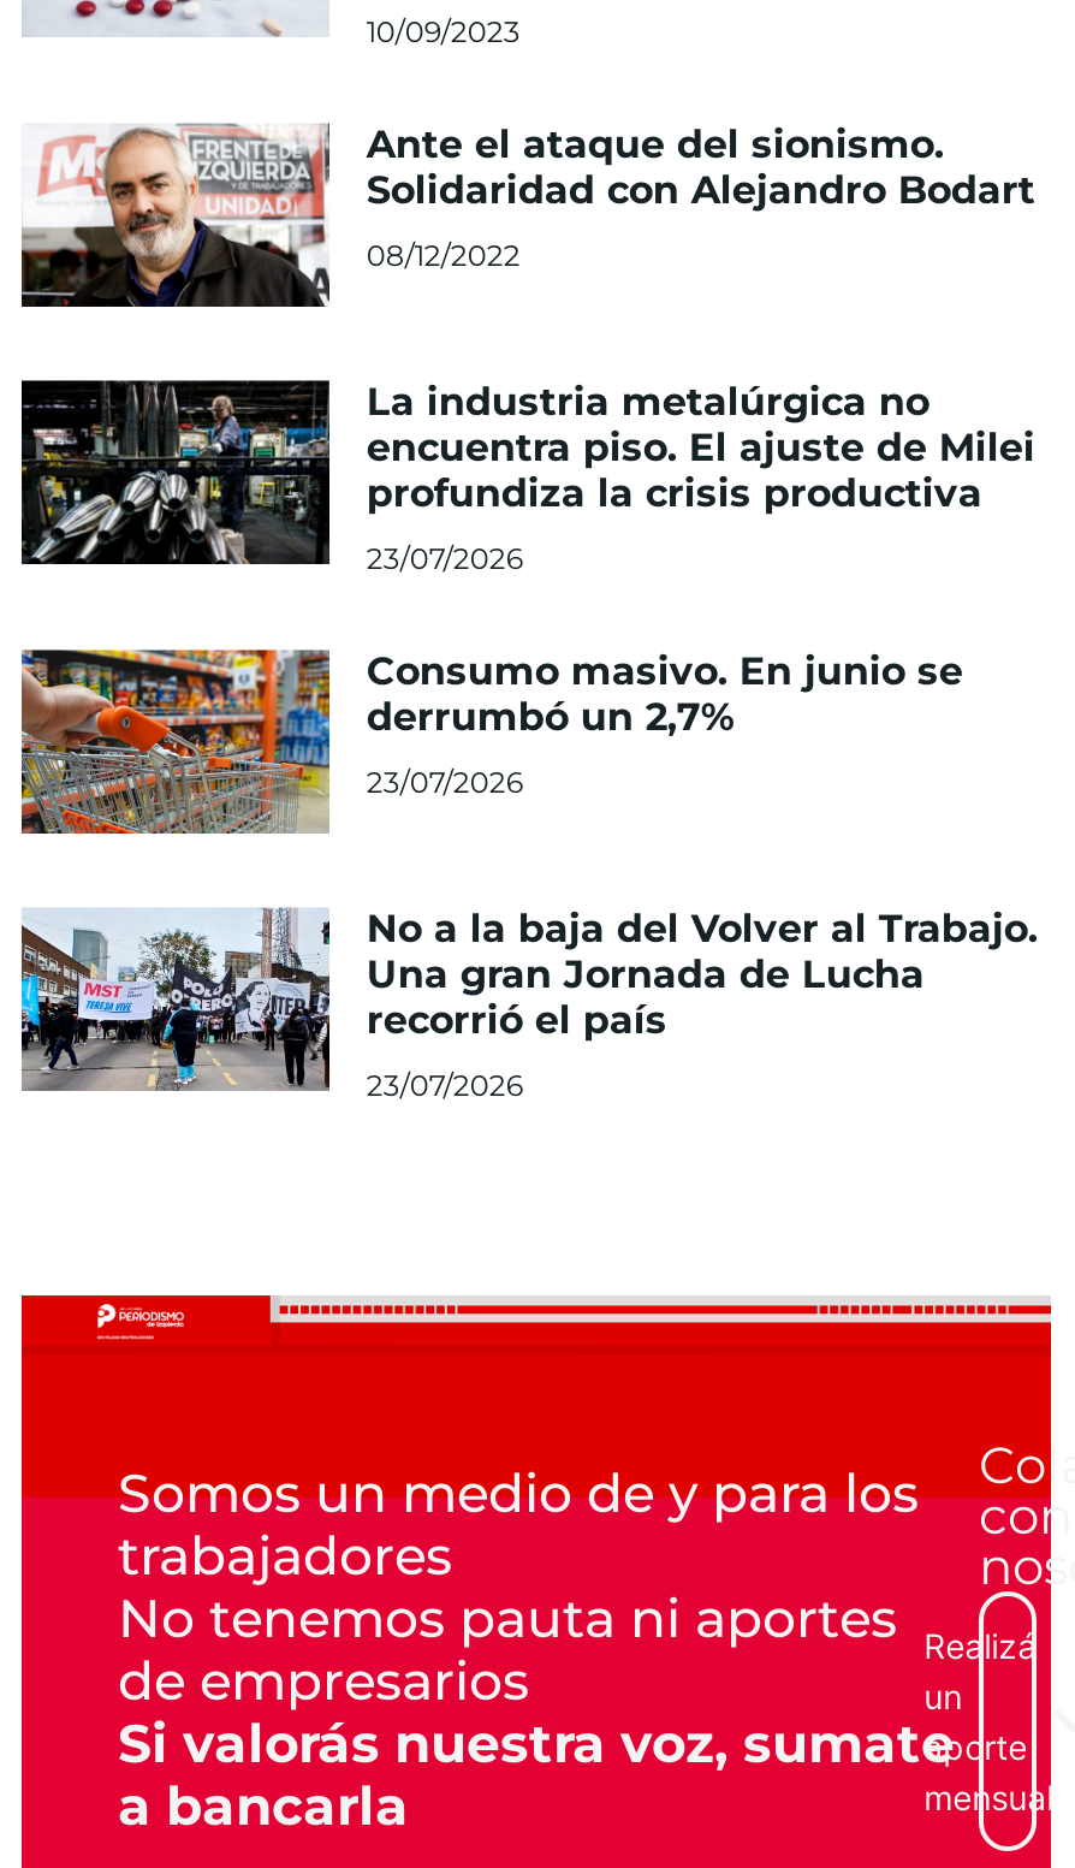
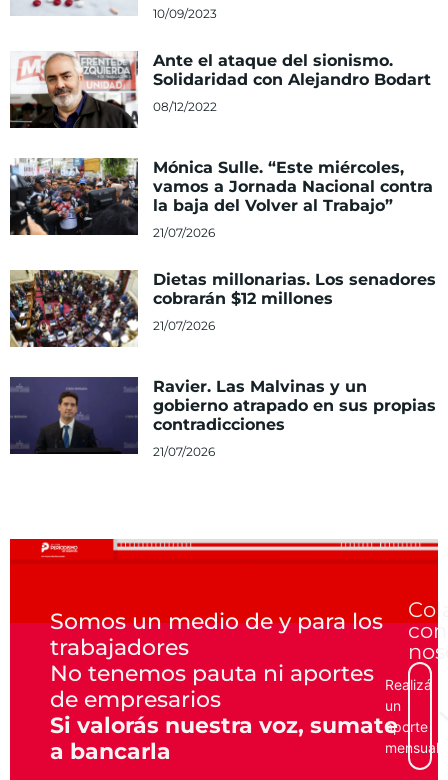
- [image]
- La industria metalúrgica no
- encuentra piso. El ajuste de Milei
- profundiza la crisis productiva
+ [image]
+ Mónica Sulle. “Este miércoles,
+ vamos a Jornada Nacional contra
+ la baja del Volver al Trabajo”

- 23/07/2026
+ 21/07/2026

- [image]
- Consumo masivo. En junio se
- derrumbó un 2,7%
+ [image]
+ Dietas millonarias. Los senadores
+ cobrarán $12 millones

- 23/07/2026
+ 21/07/2026

- [image]
- No a la baja del Volver al Trabajo.
- Una gran Jornada de Lucha
- recorrió el país
+ [image]
+ Ravier. Las Malvinas y un
+ gobierno atrapado en sus propias
+ contradicciones

- 23/07/2026
+ 21/07/2026
